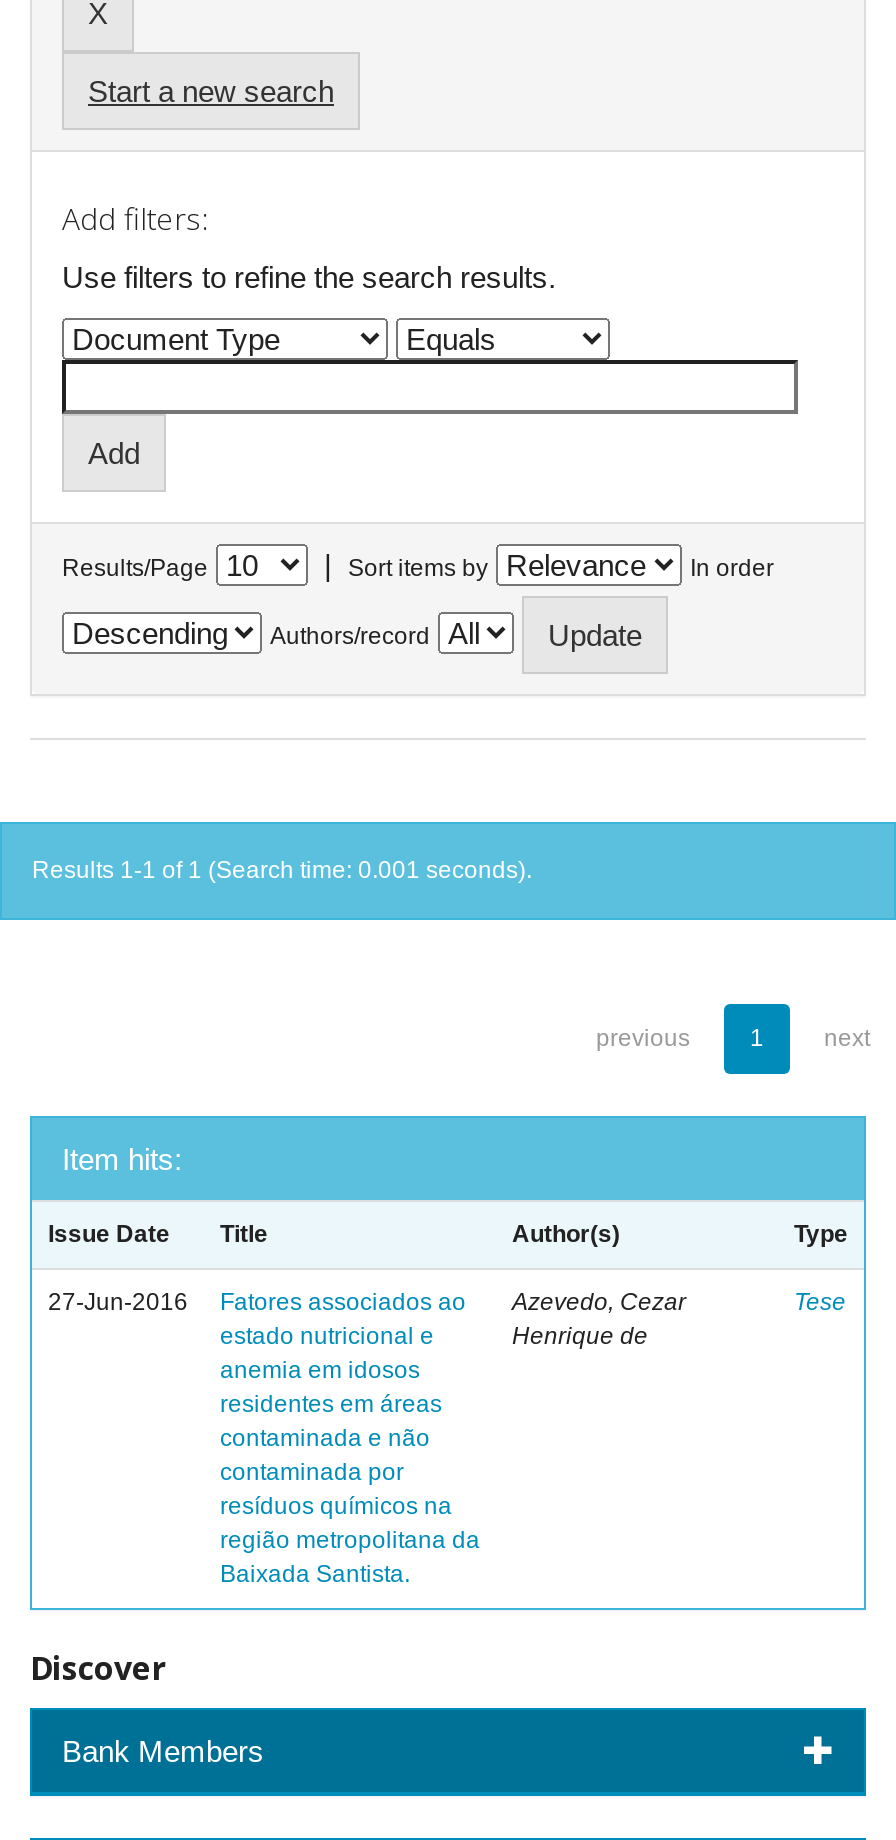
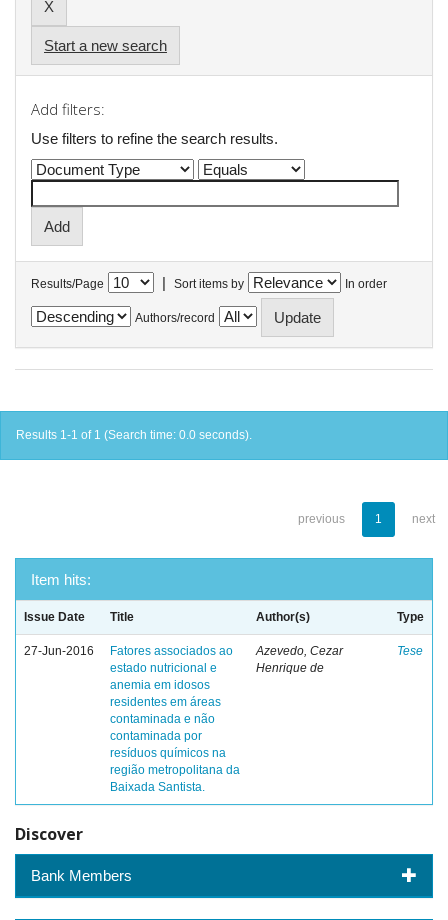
- Results 1-1 of 1 (Search time: 0.001 seconds).
+ Results 1-1 of 1 (Search time: 0.0 seconds).
